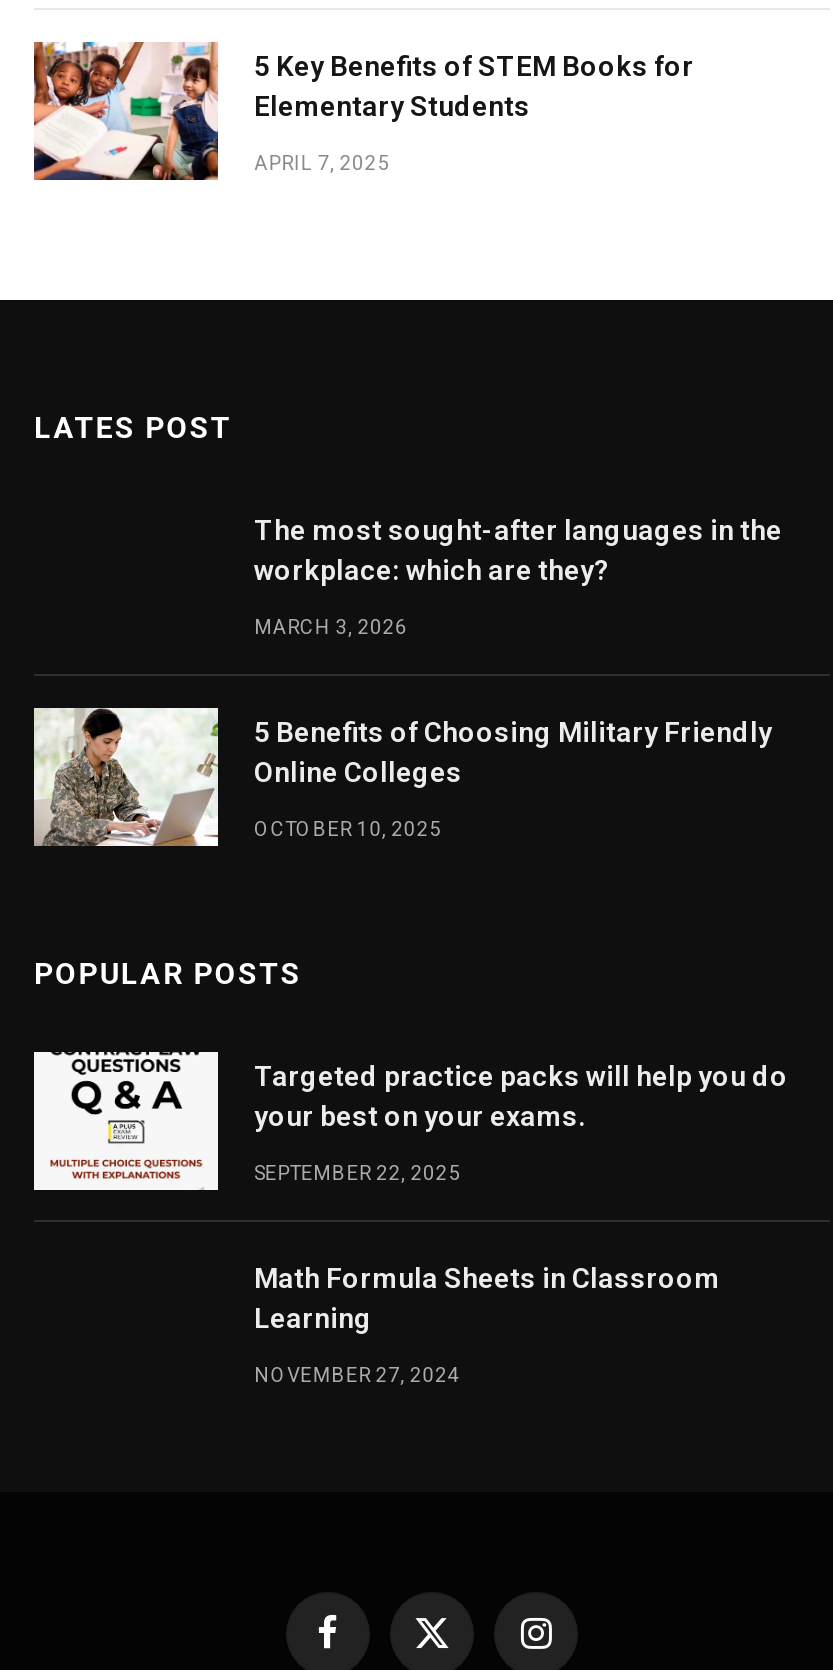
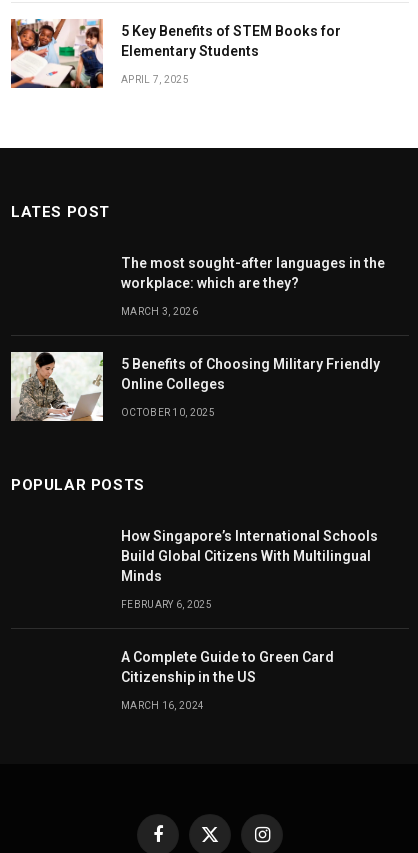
- [image]

- Targeted practice packs will help you do
- your best on your exams.
+ How Singapore’s International Schools
+ Build Global Citizens With Multilingual
+ Minds

- SEPTEMBER 22, 2025
+ FEBRUARY 6, 2025

- Math Formula Sheets in Classroom
- Learning
+ A Complete Guide to Green Card
+ Citizenship in the US

- NOVEMBER 27, 2024
+ MARCH 16, 2024
